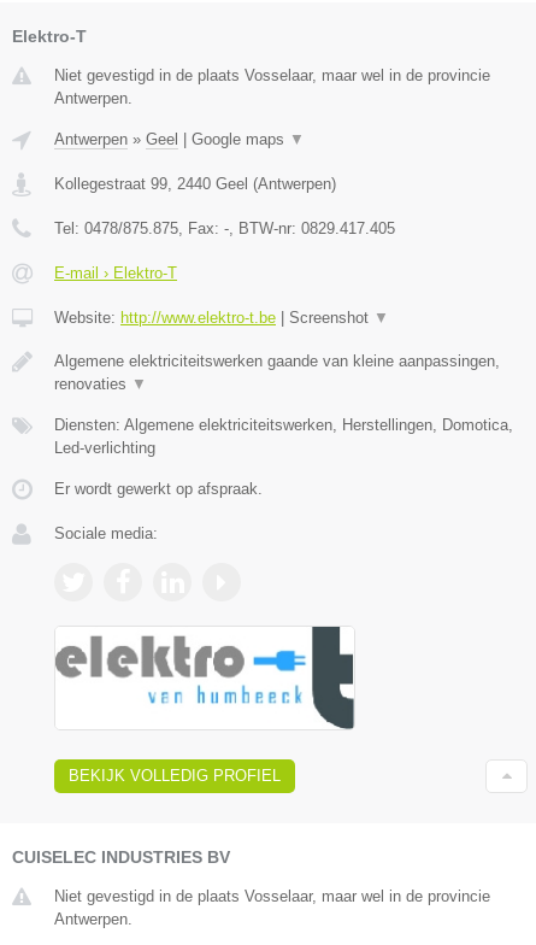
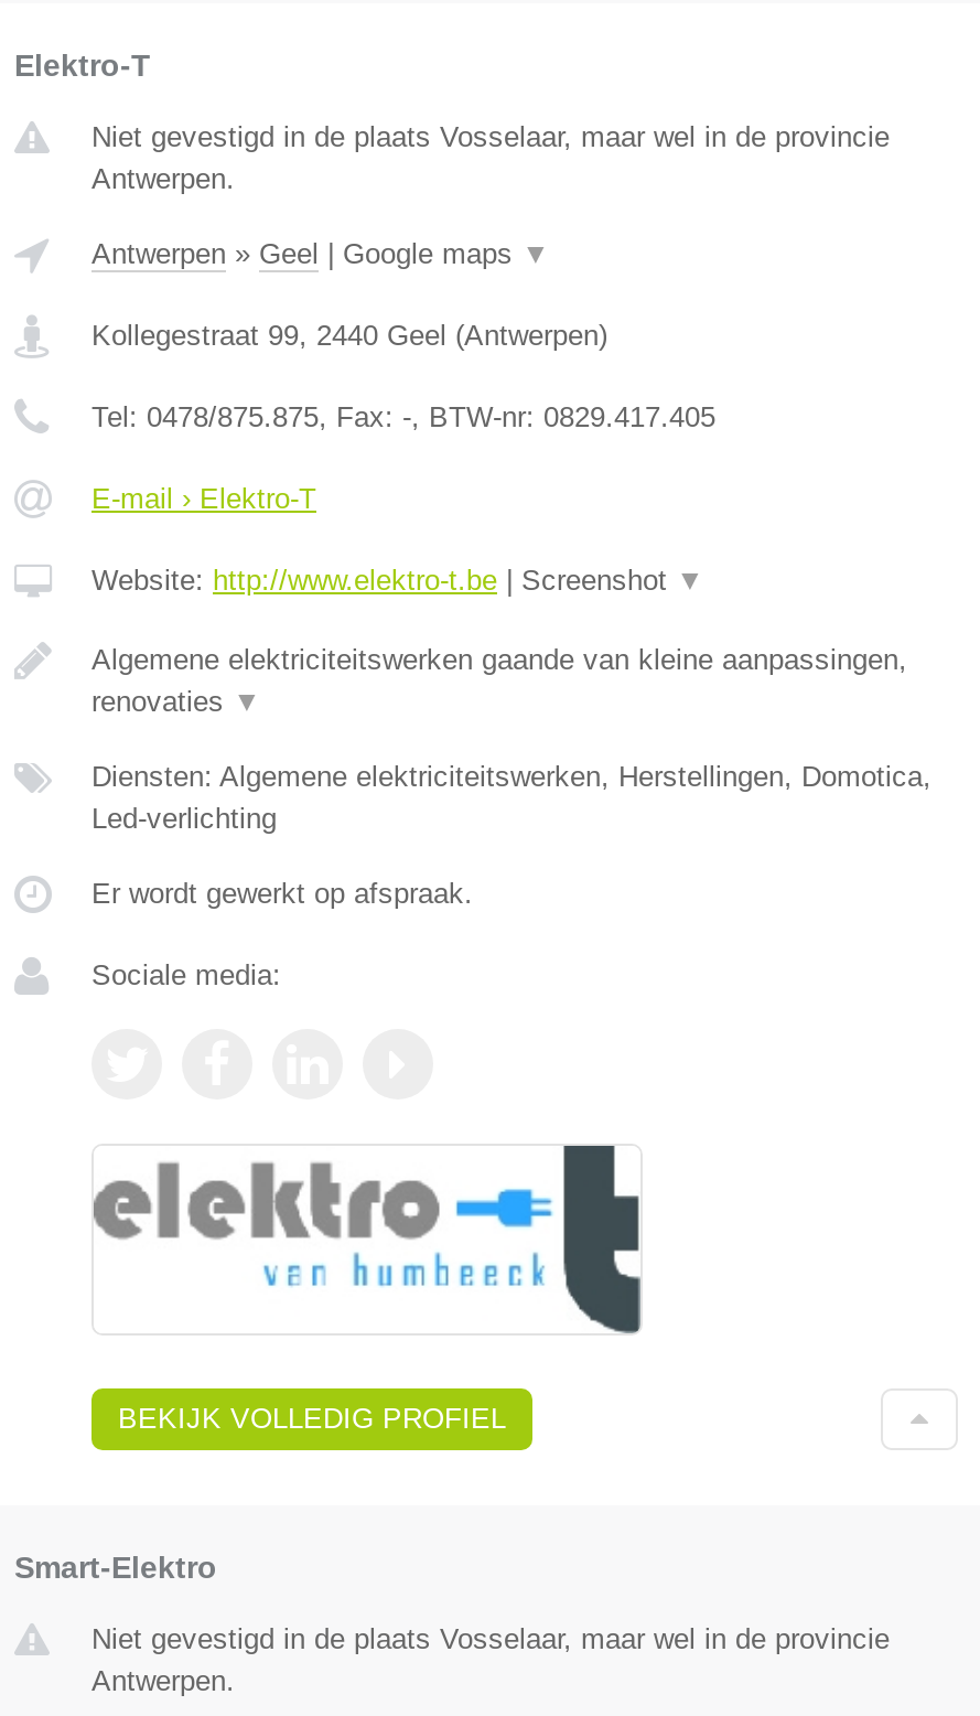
- CUISELEC INDUSTRIES BV
+ Smart-Elektro
